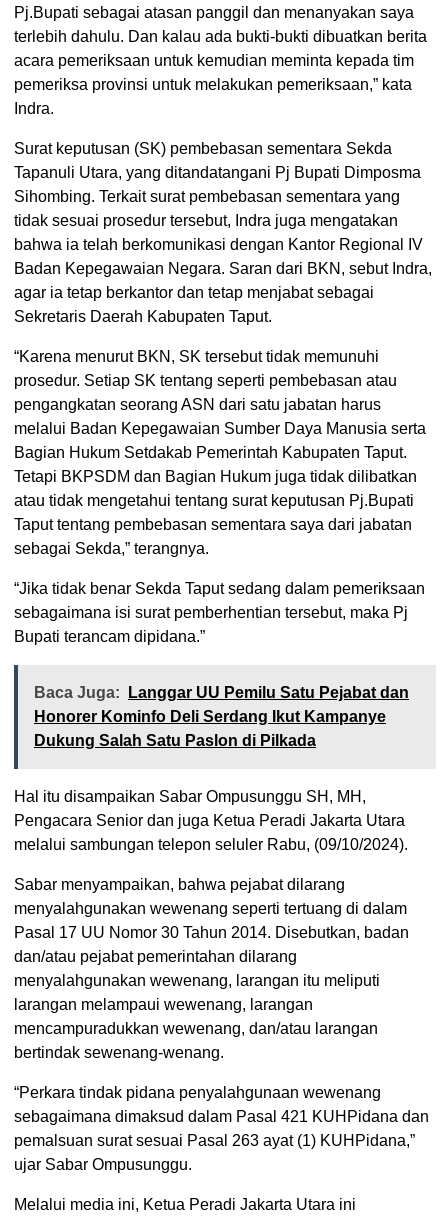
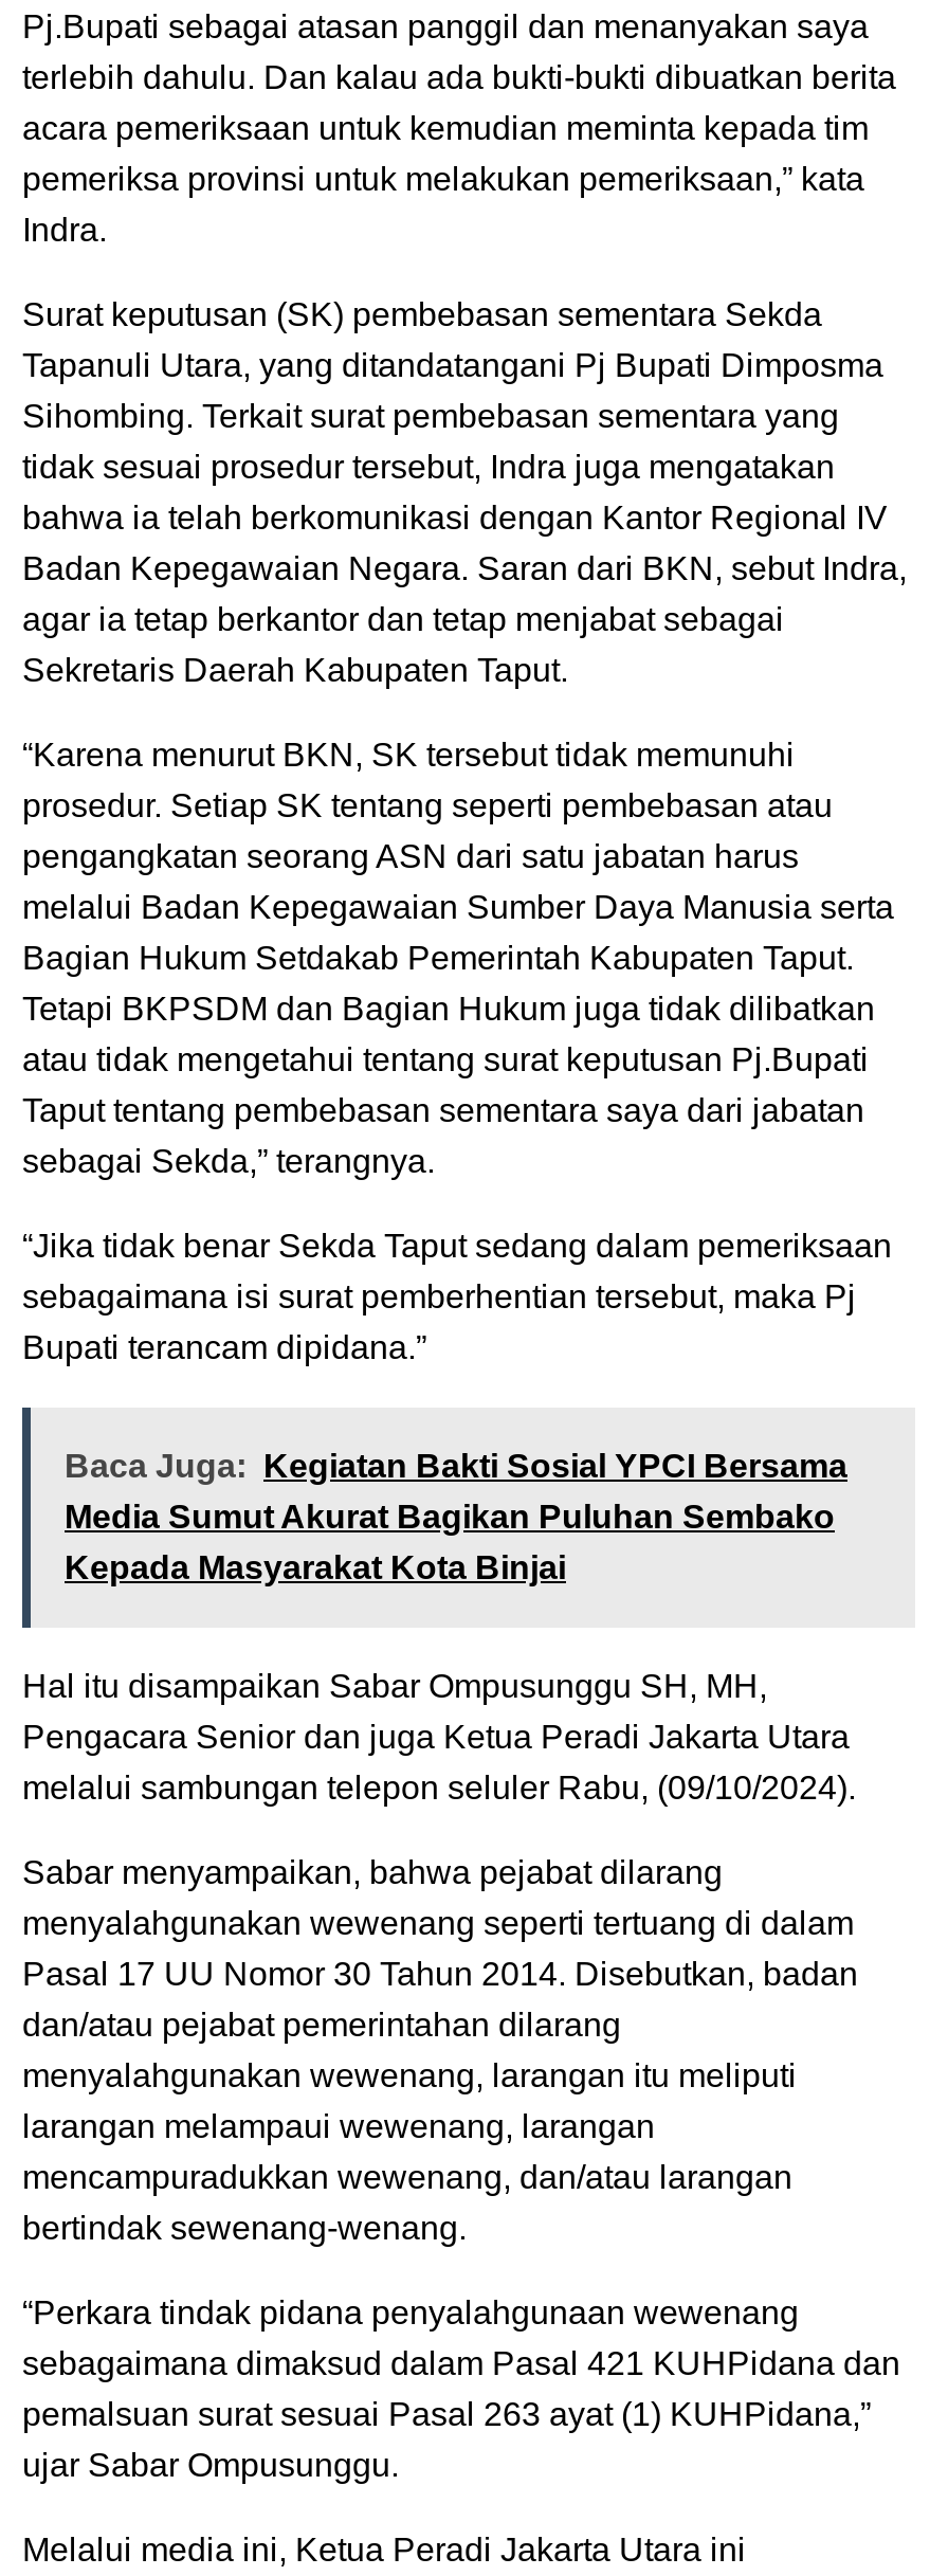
- Baca Juga: Langgar UU Pemilu Satu Pejabat dan
- Honorer Kominfo Deli Serdang Ikut Kampanye
- Dukung Salah Satu Paslon di Pilkada
+ Baca Juga: Kegiatan Bakti Sosial YPCI Bersama
+ Media Sumut Akurat Bagikan Puluhan Sembako
+ Kepada Masyarakat Kota Binjai
